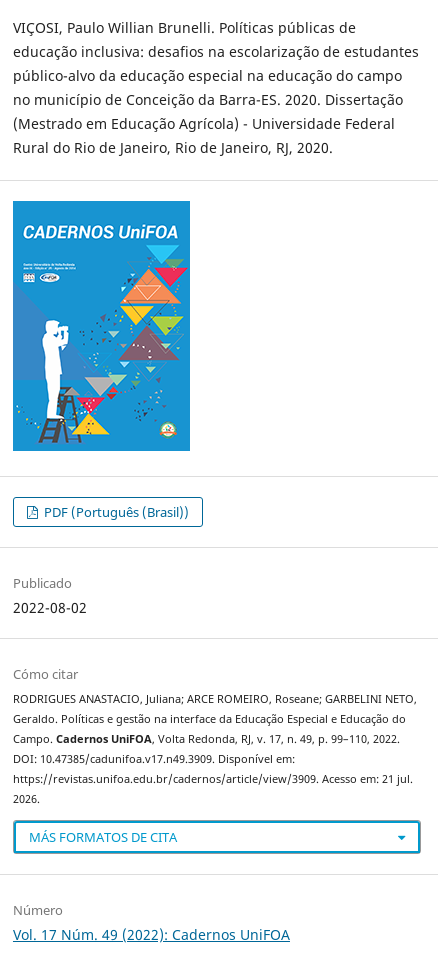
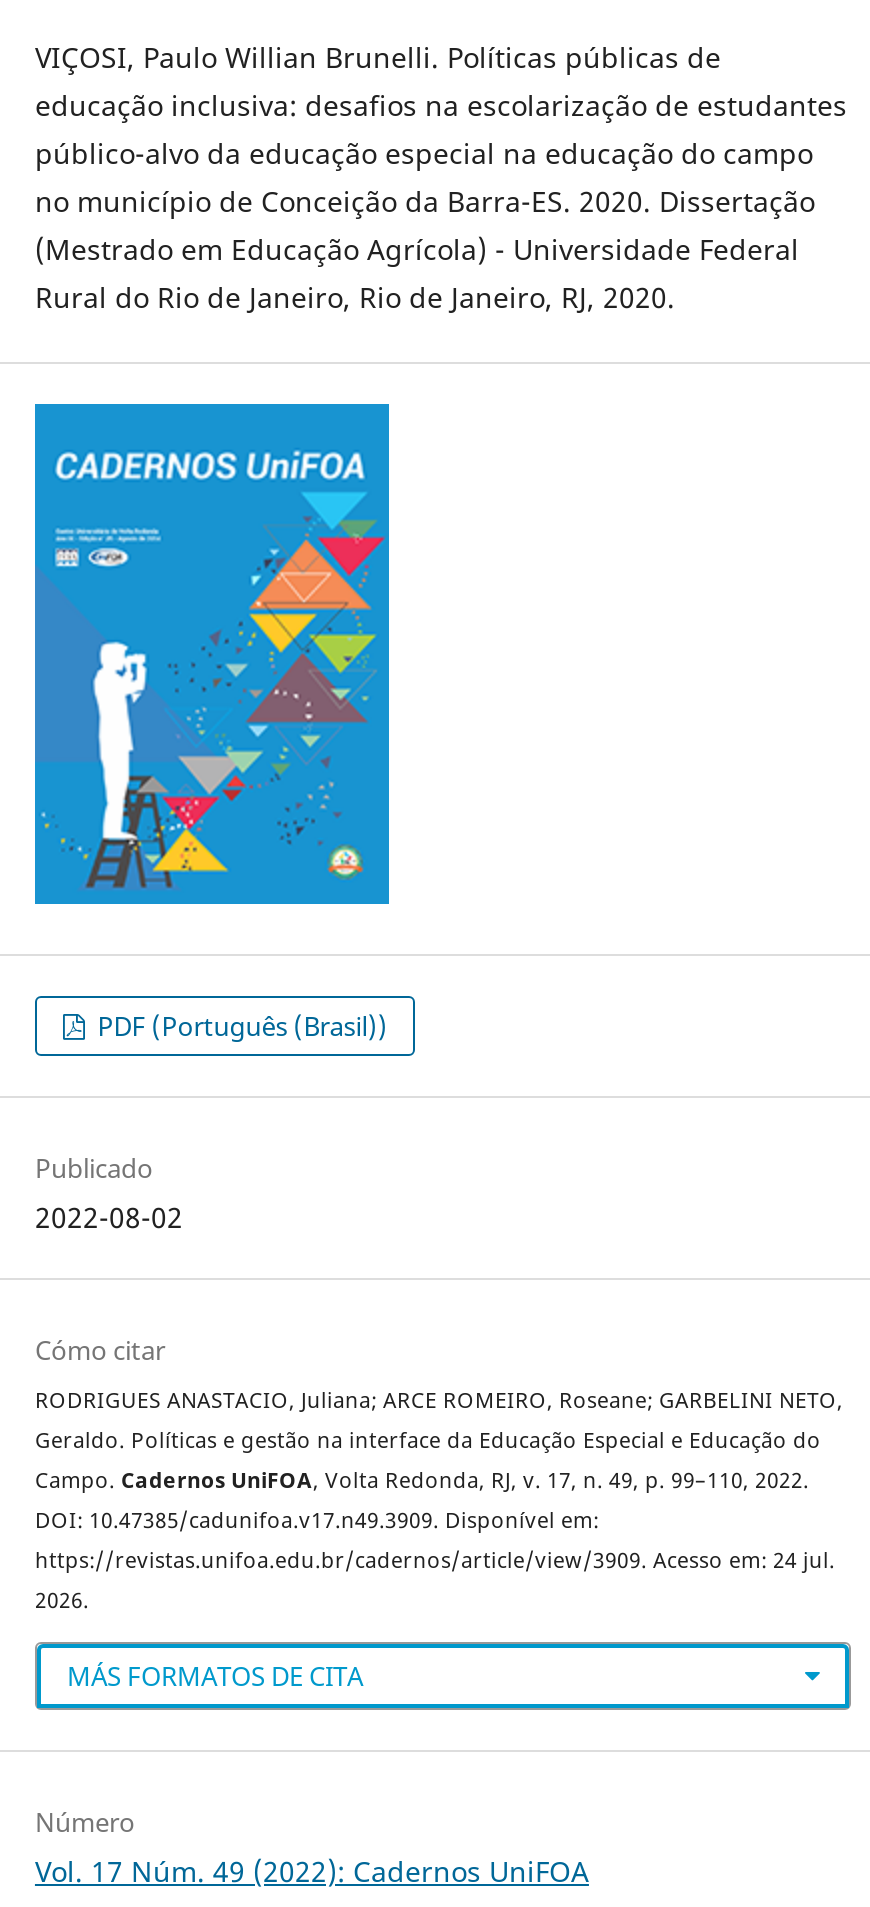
- https://revistas.unifoa.edu.br/cadernos/article/view/3909. Acesso em: 21 jul.
+ https://revistas.unifoa.edu.br/cadernos/article/view/3909. Acesso em: 24 jul.
